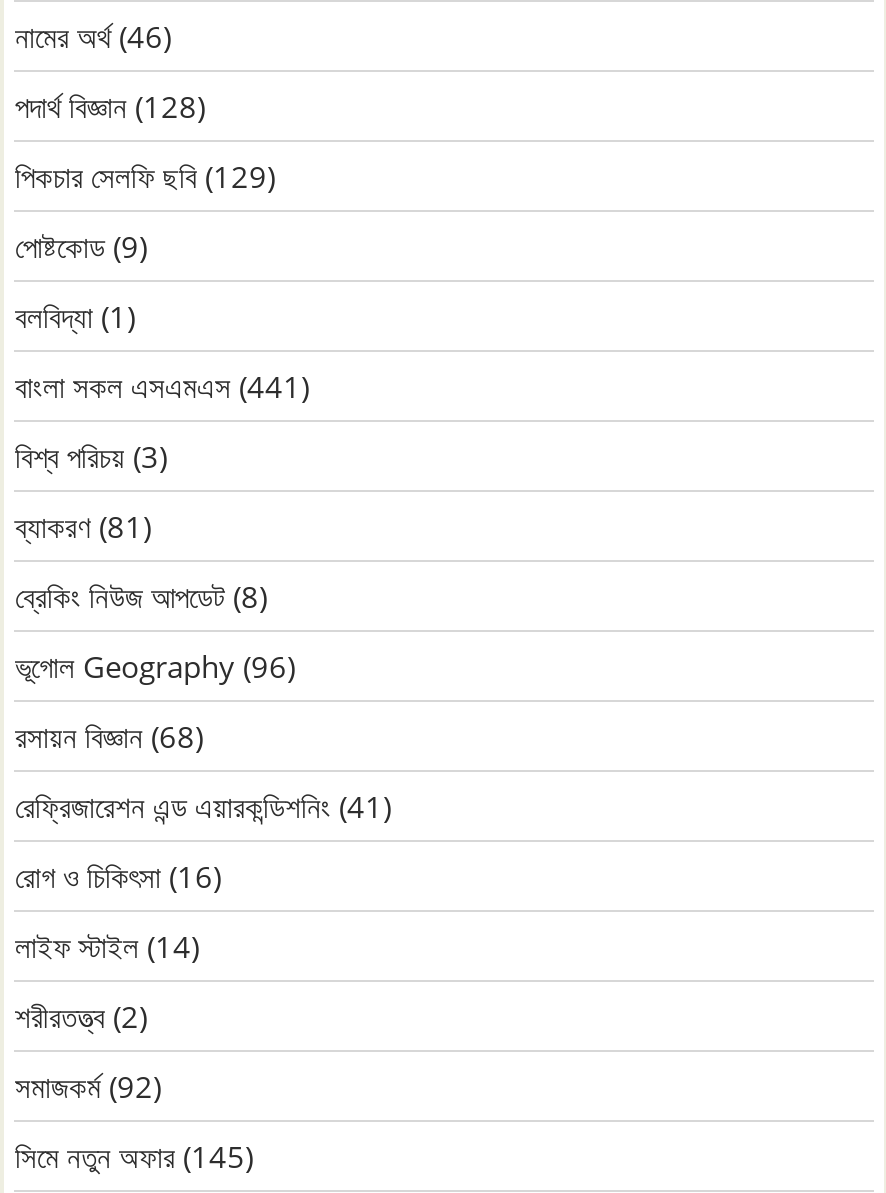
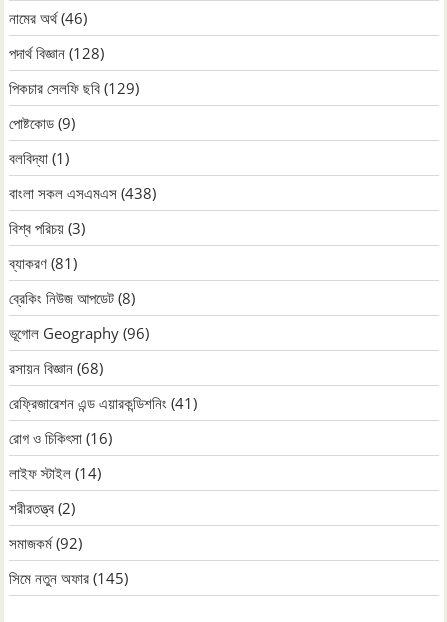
- বাংলা সকল এসএমএস (441)
+ বাংলা সকল এসএমএস (438)
